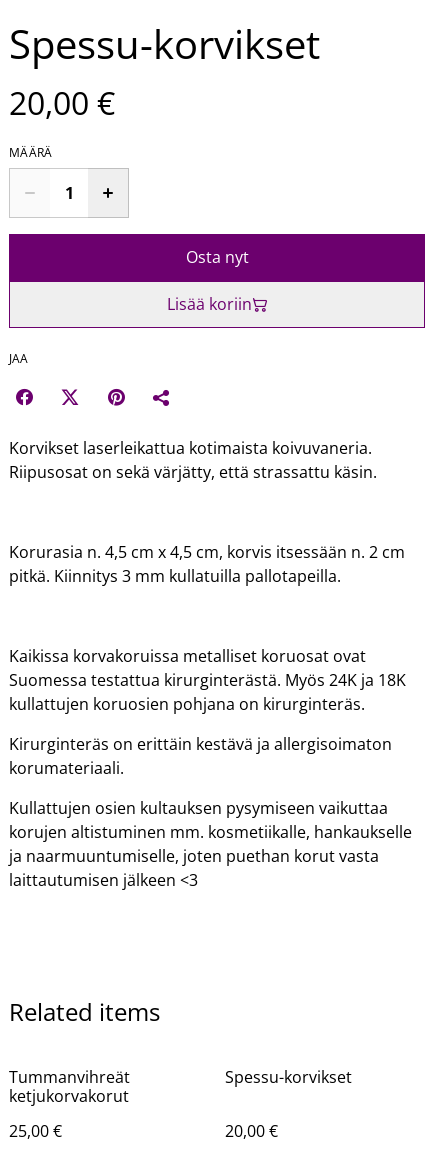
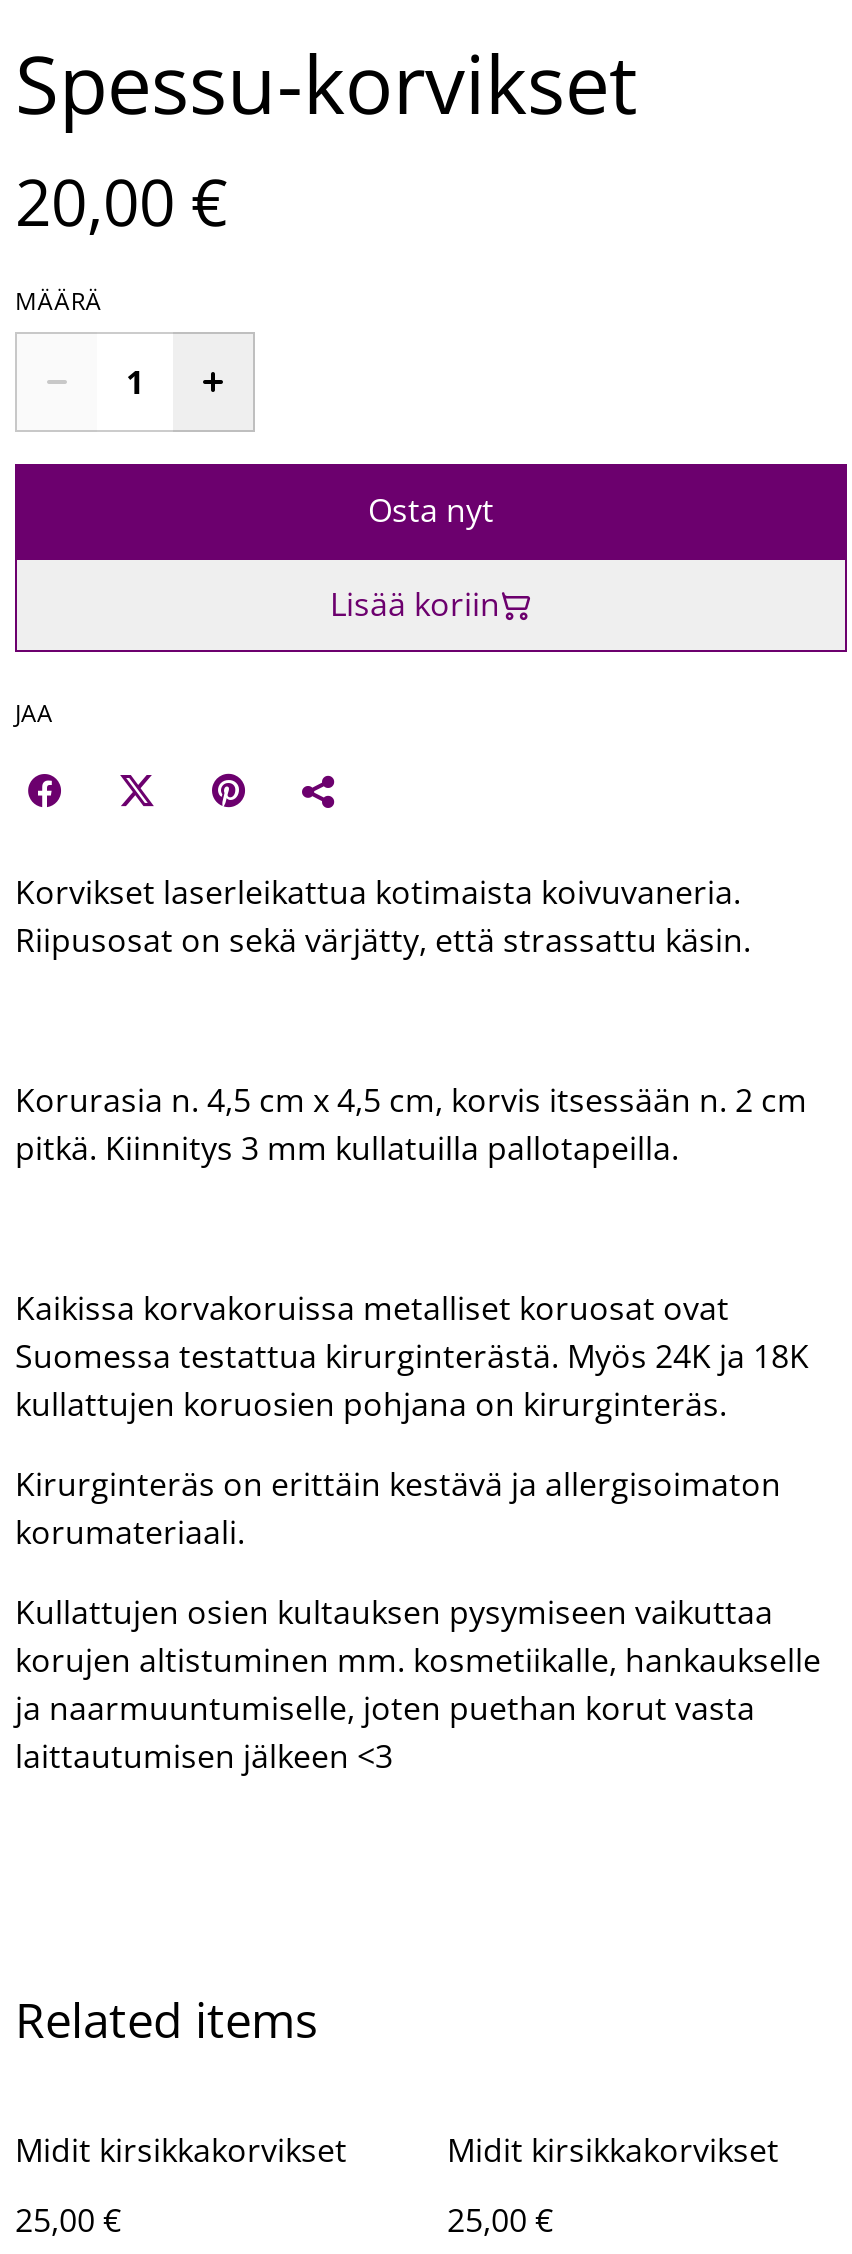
- Tummanvihreät
- ketjukorvakorut
+ Midit kirsikkakorvikset

- Spessu-korvikset
+ Midit kirsikkakorvikset

- 20,00 €
+ 25,00 €
